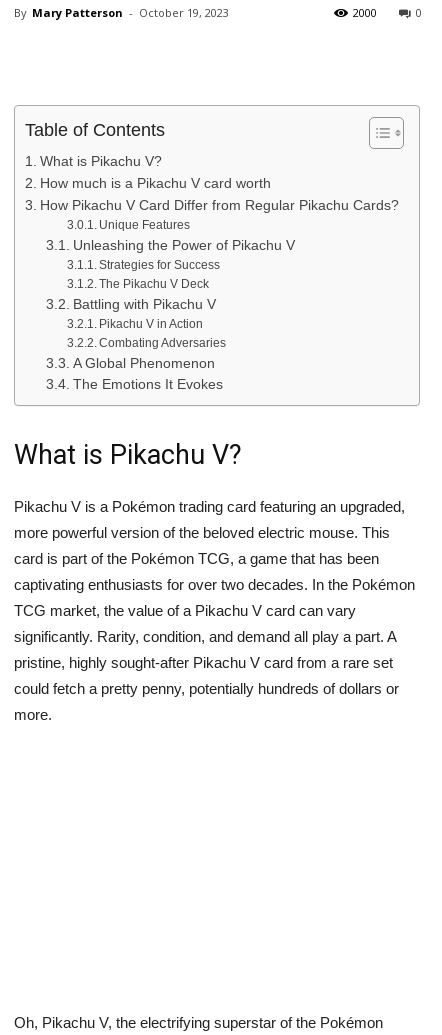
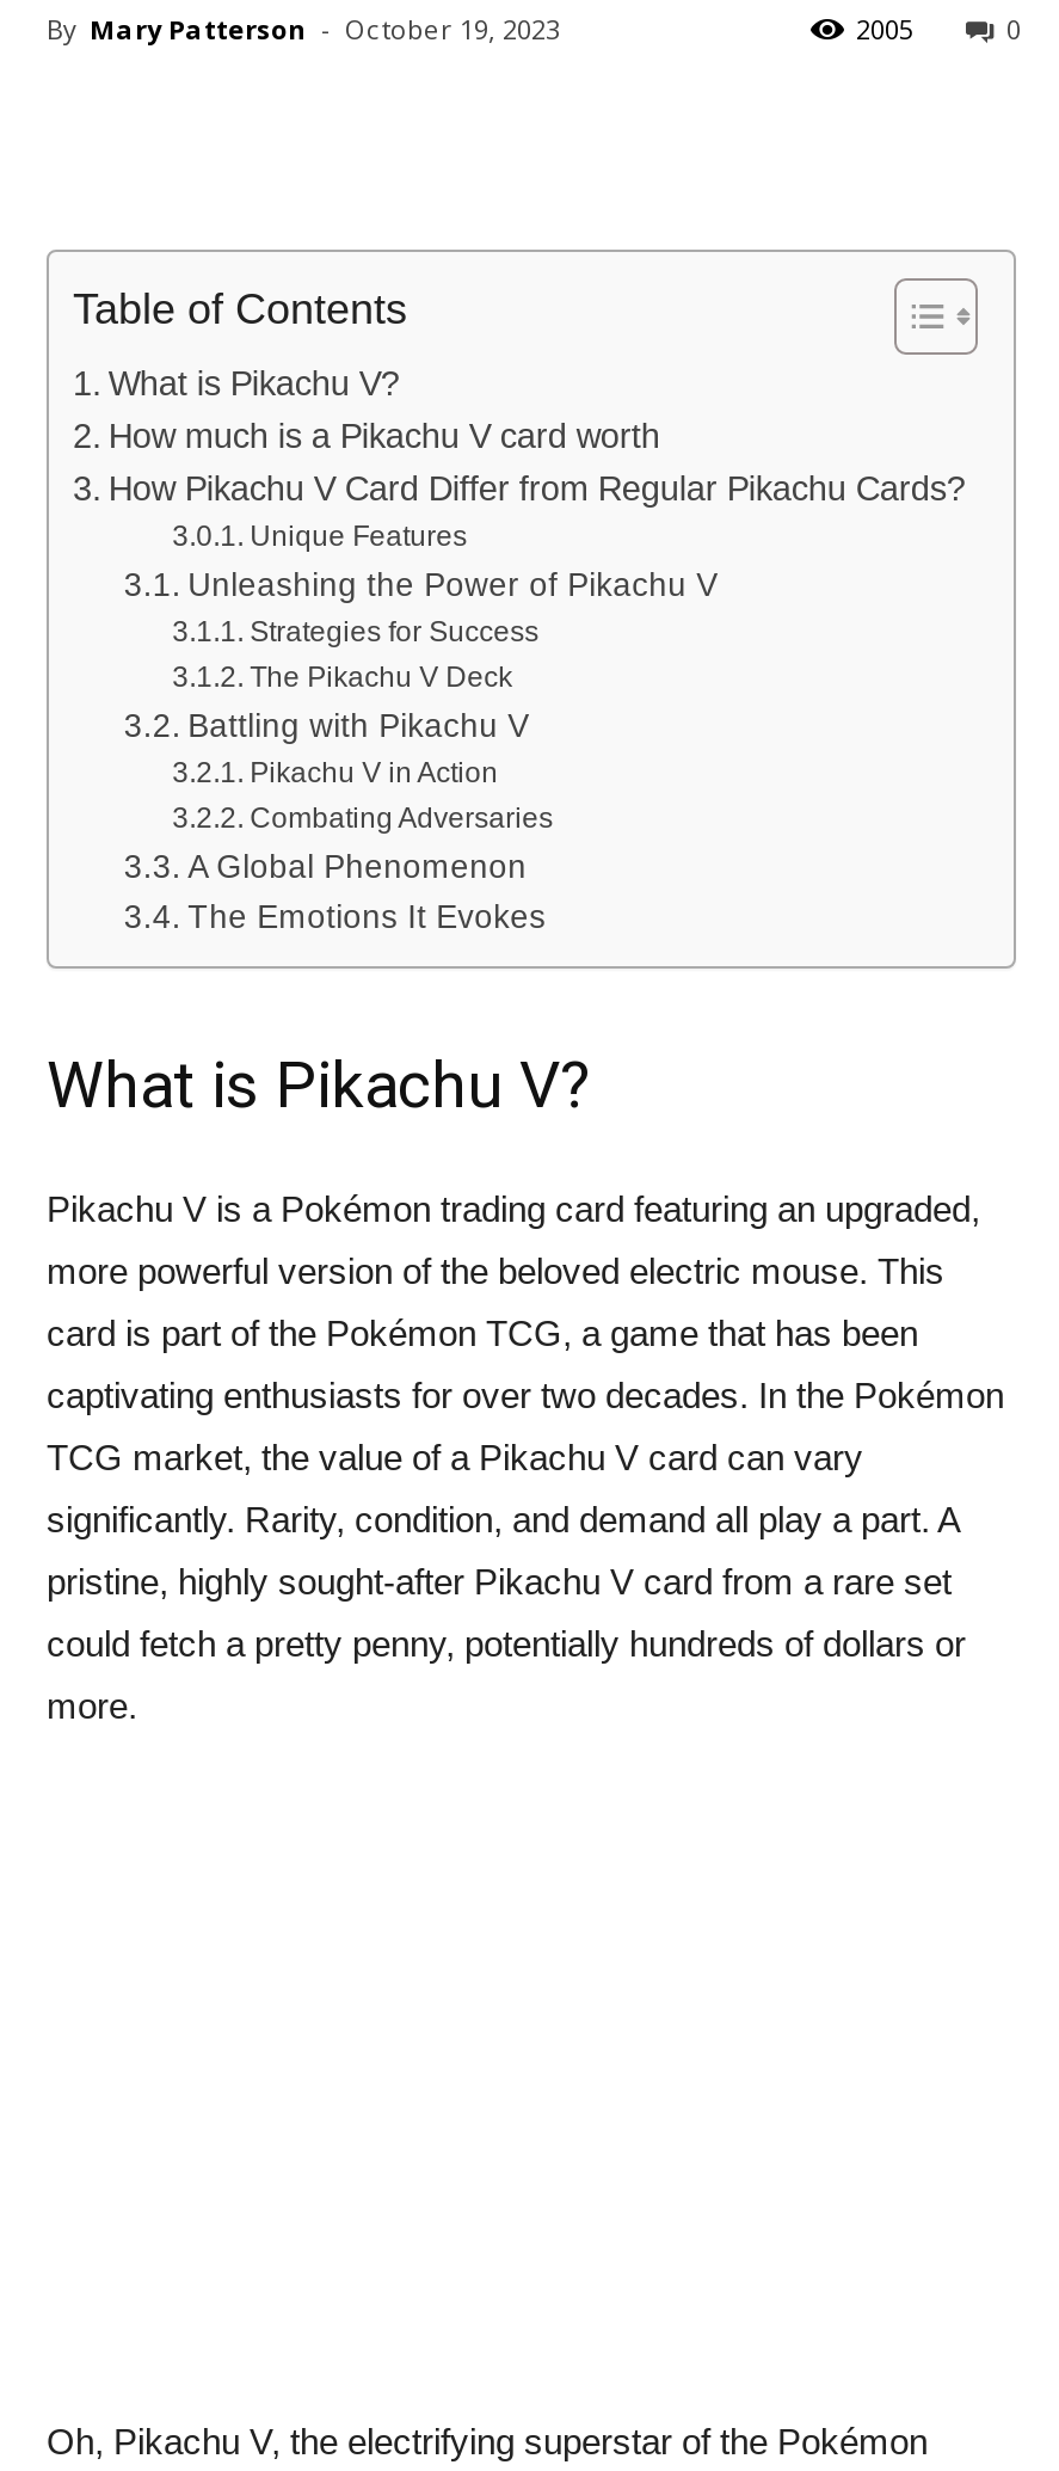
- 2000
+ 2005
